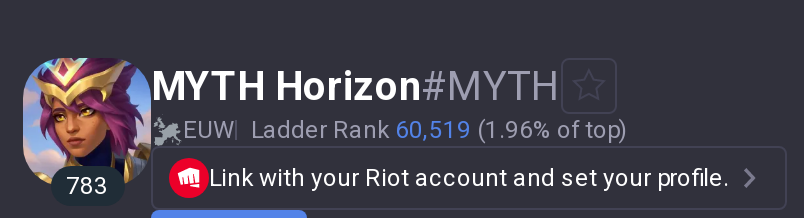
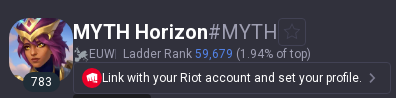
- EUW Ladder Rank 60,519 (1.96% of top)
+ EUW Ladder Rank 59,679 (1.94% of top)
